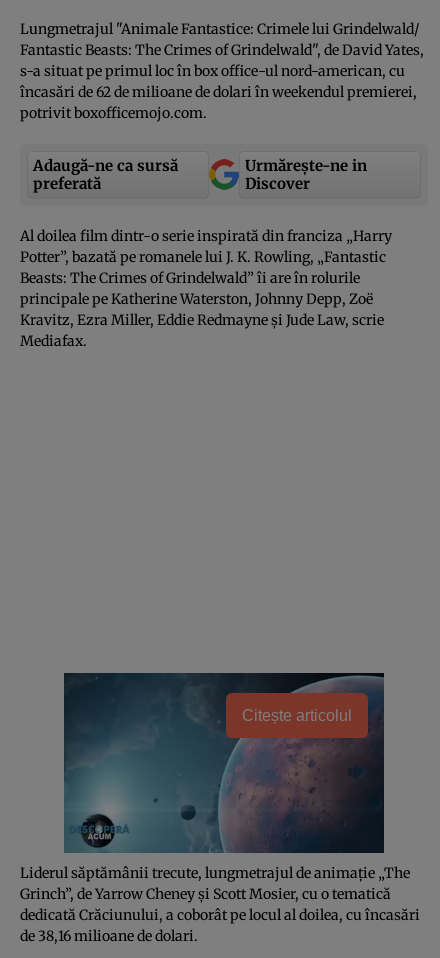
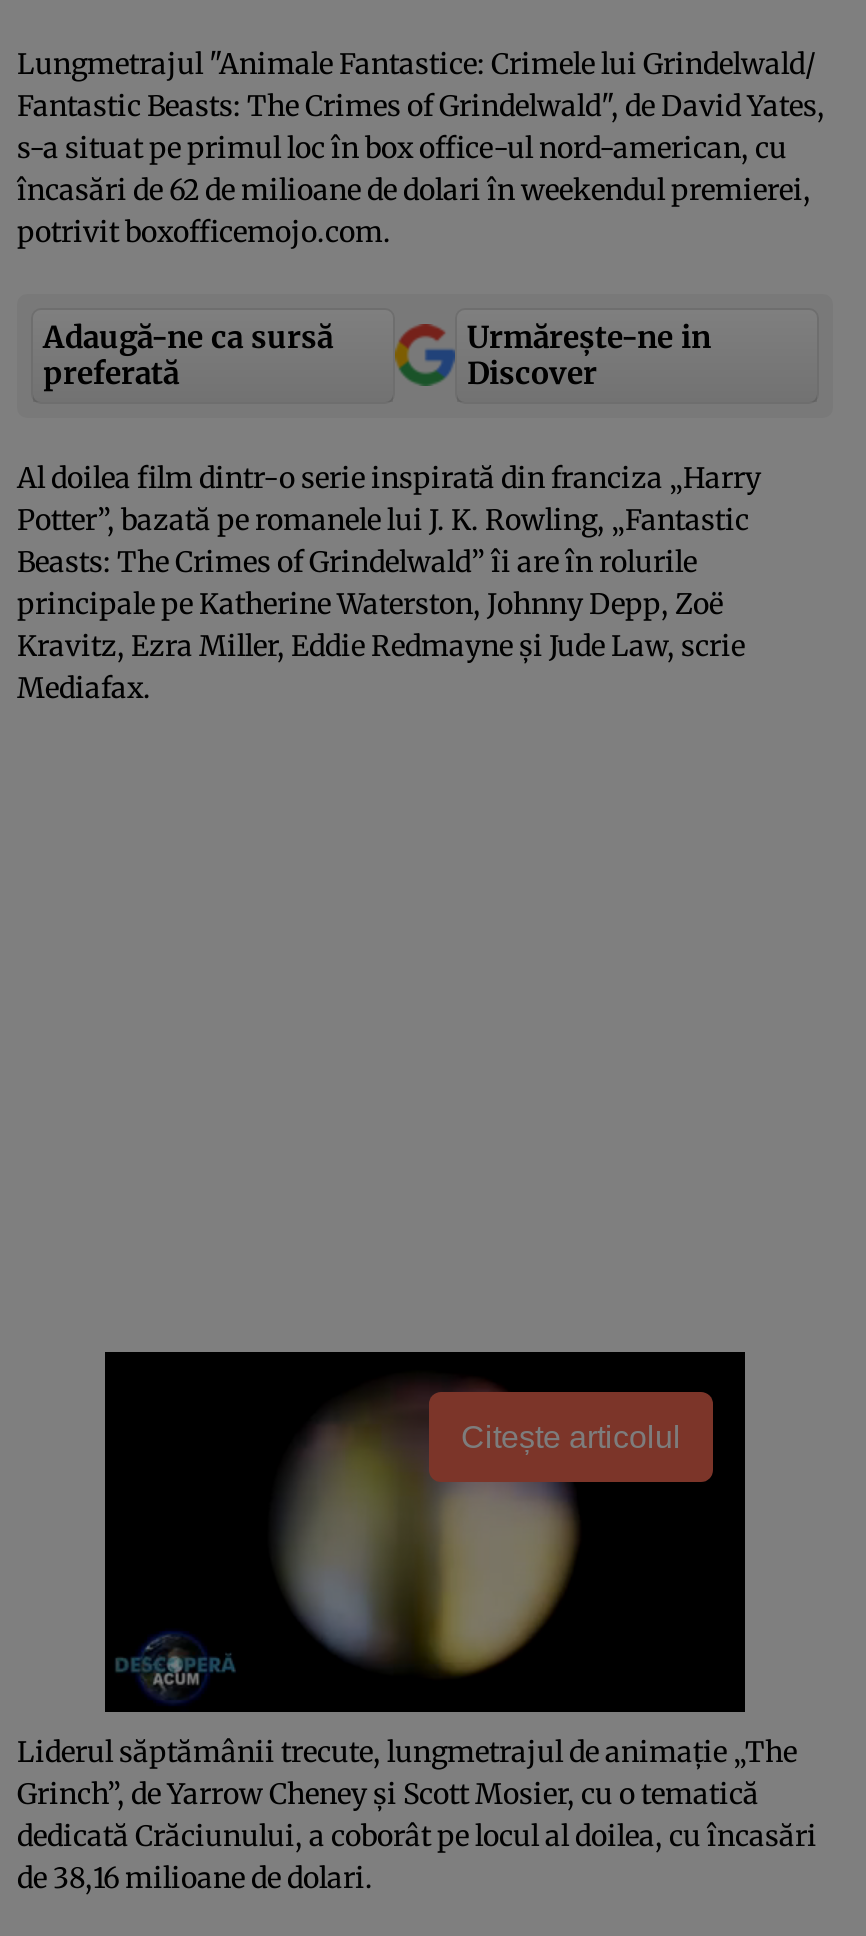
- [image]
+ [image]
